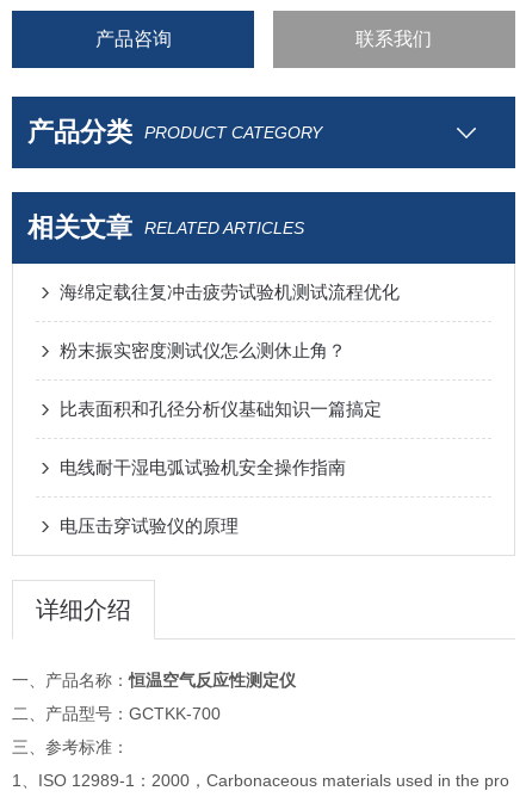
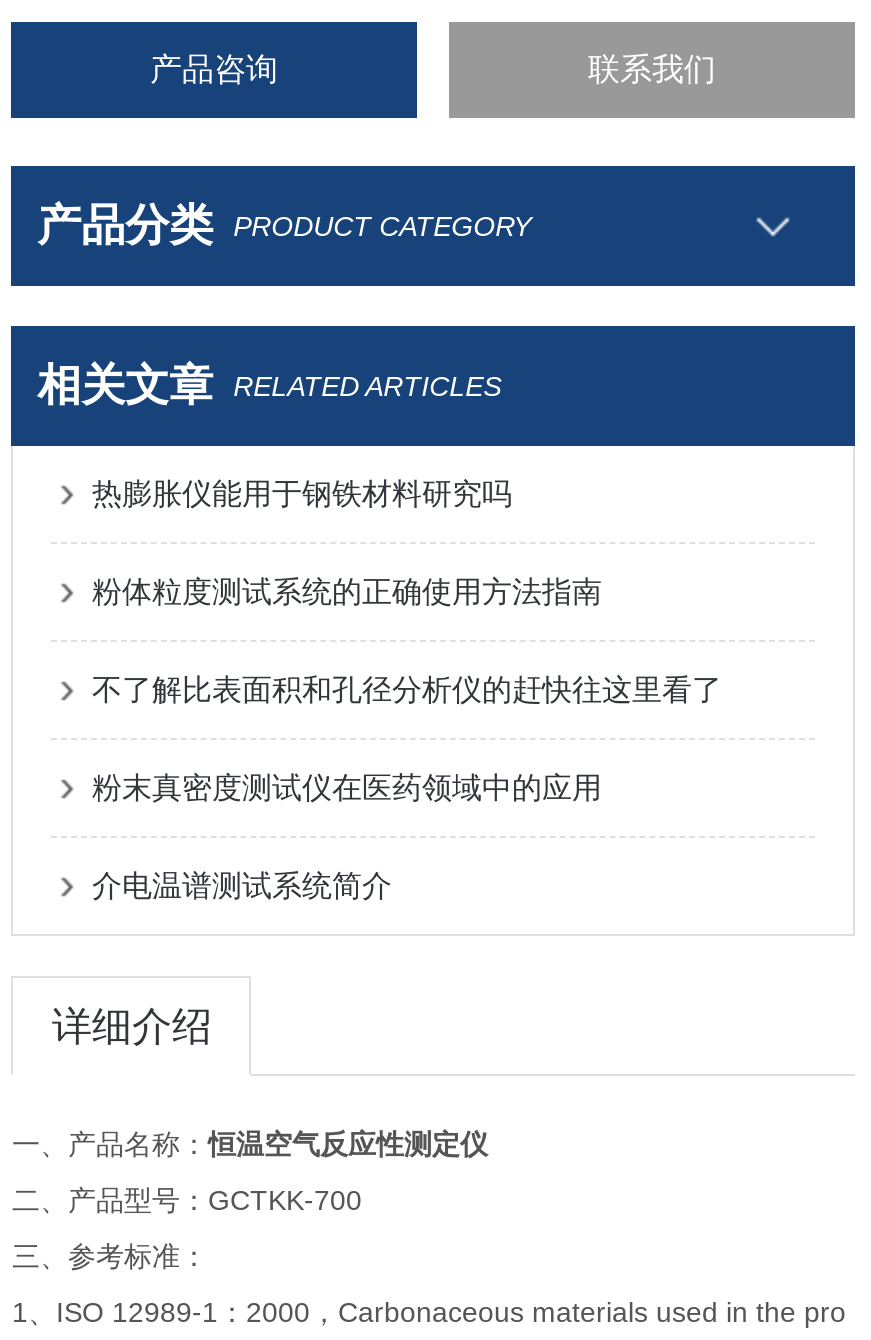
- 海绵定载往复冲击疲劳试验机测试流程优化
+ 热膨胀仪能用于钢铁材料研究吗

- 粉末振实密度测试仪怎么测休止角？
+ 粉体粒度测试系统的正确使用方法指南

- 比表面积和孔径分析仪基础知识一篇搞定
+ 不了解比表面积和孔径分析仪的赶快往这里看了

- 电线耐干湿电弧试验机安全操作指南
+ 粉末真密度测试仪在医药领域中的应用

- 电压击穿试验仪的原理
+ 介电温谱测试系统简介
